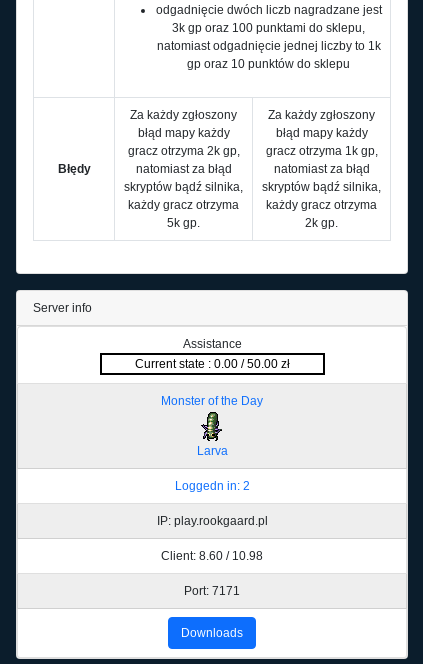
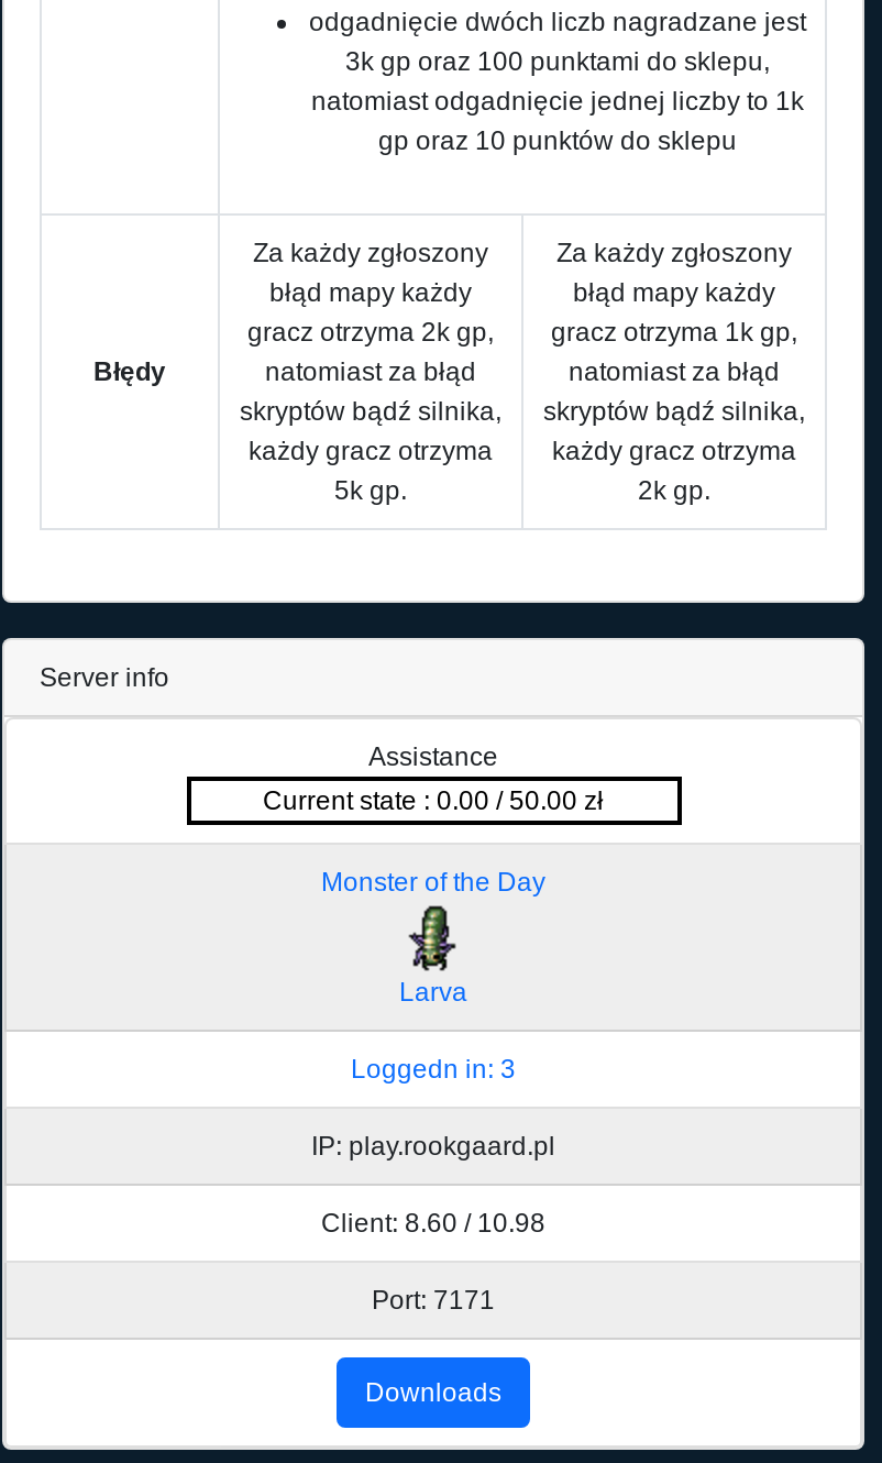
- Loggedn in: 2
+ Loggedn in: 3
